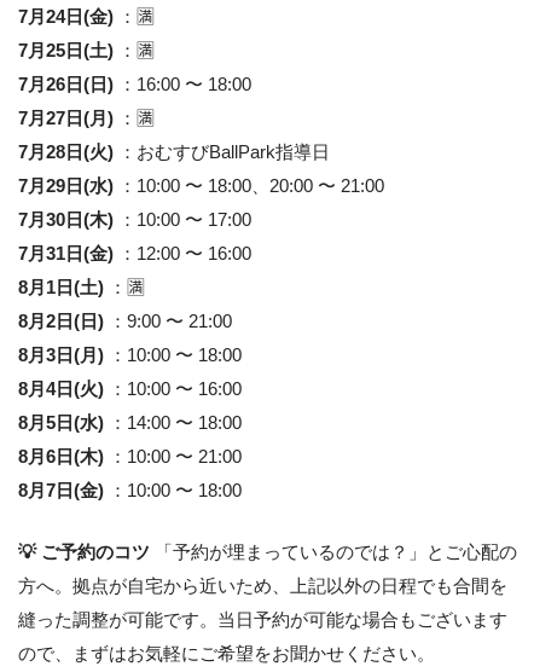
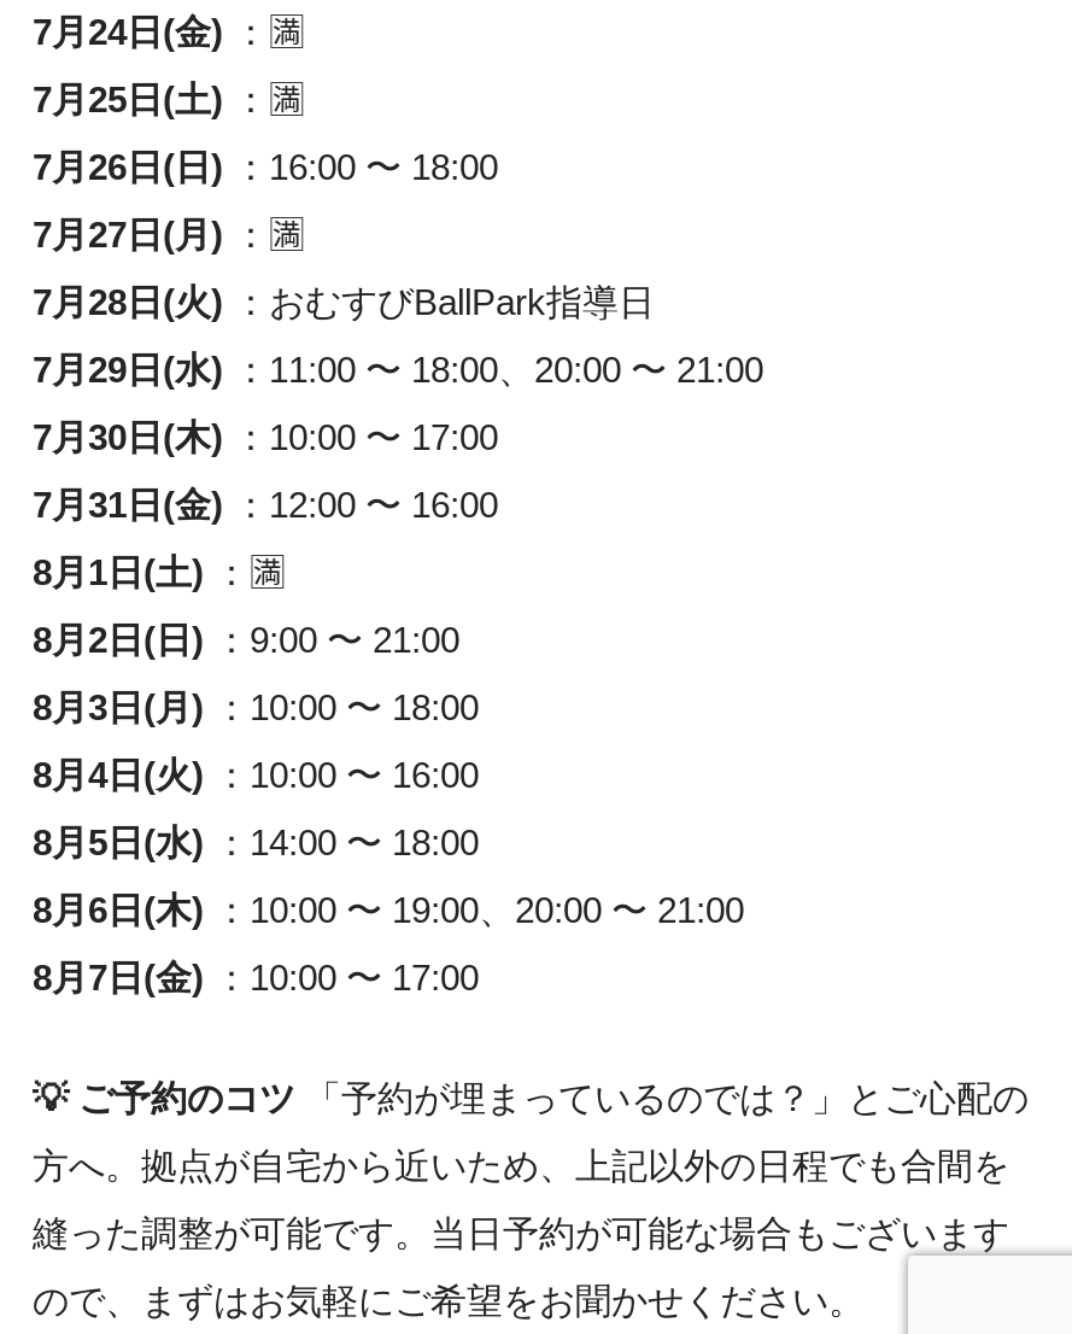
- 7月29日(水)：10:00 〜 18:00、20:00 〜 21:00
+ 7月29日(水)：11:00 〜 18:00、20:00 〜 21:00

- 8月6日(木)：10:00 〜 21:00
+ 8月6日(木)：10:00 〜 19:00、20:00 〜 21:00

- 8月7日(金)：10:00 〜 18:00
+ 8月7日(金)：10:00 〜 17:00
